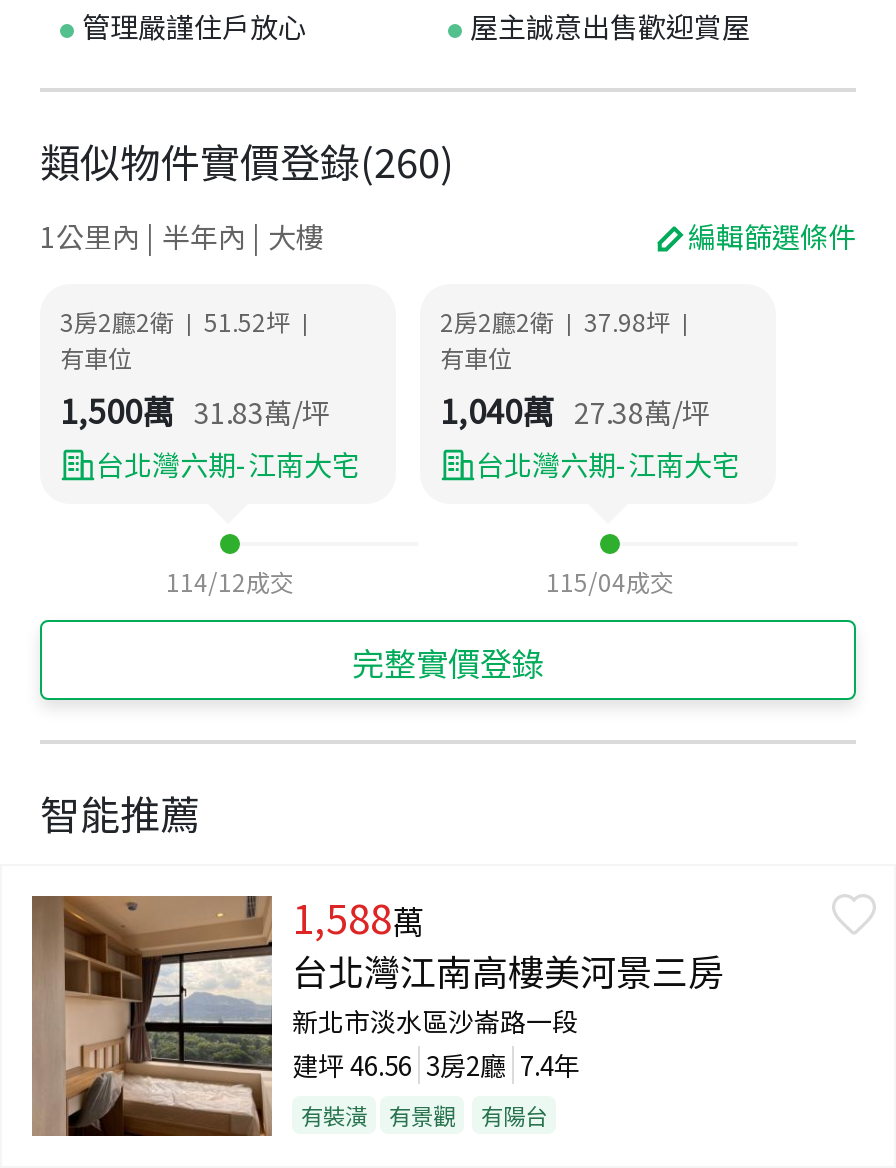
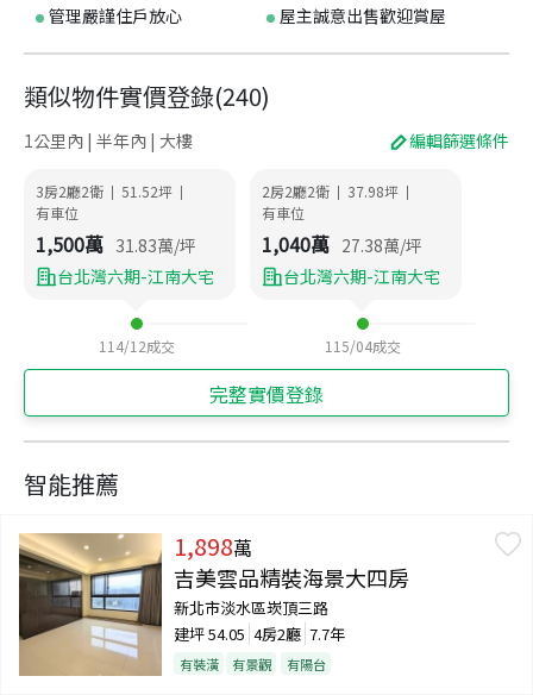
- 類似物件實價登錄(260)
+ 類似物件實價登錄(240)

- [image]
- 1,588萬
- 台北灣江南高樓美河景三房
- 新北市淡水區沙崙路一段
- 建坪 46.56 3房2廳 7.4年
+ [image]
+ 1,898萬
+ 吉美雲品精裝海景大四房
+ 新北市淡水區崁頂三路
+ 建坪 54.05 4房2廳 7.7年
